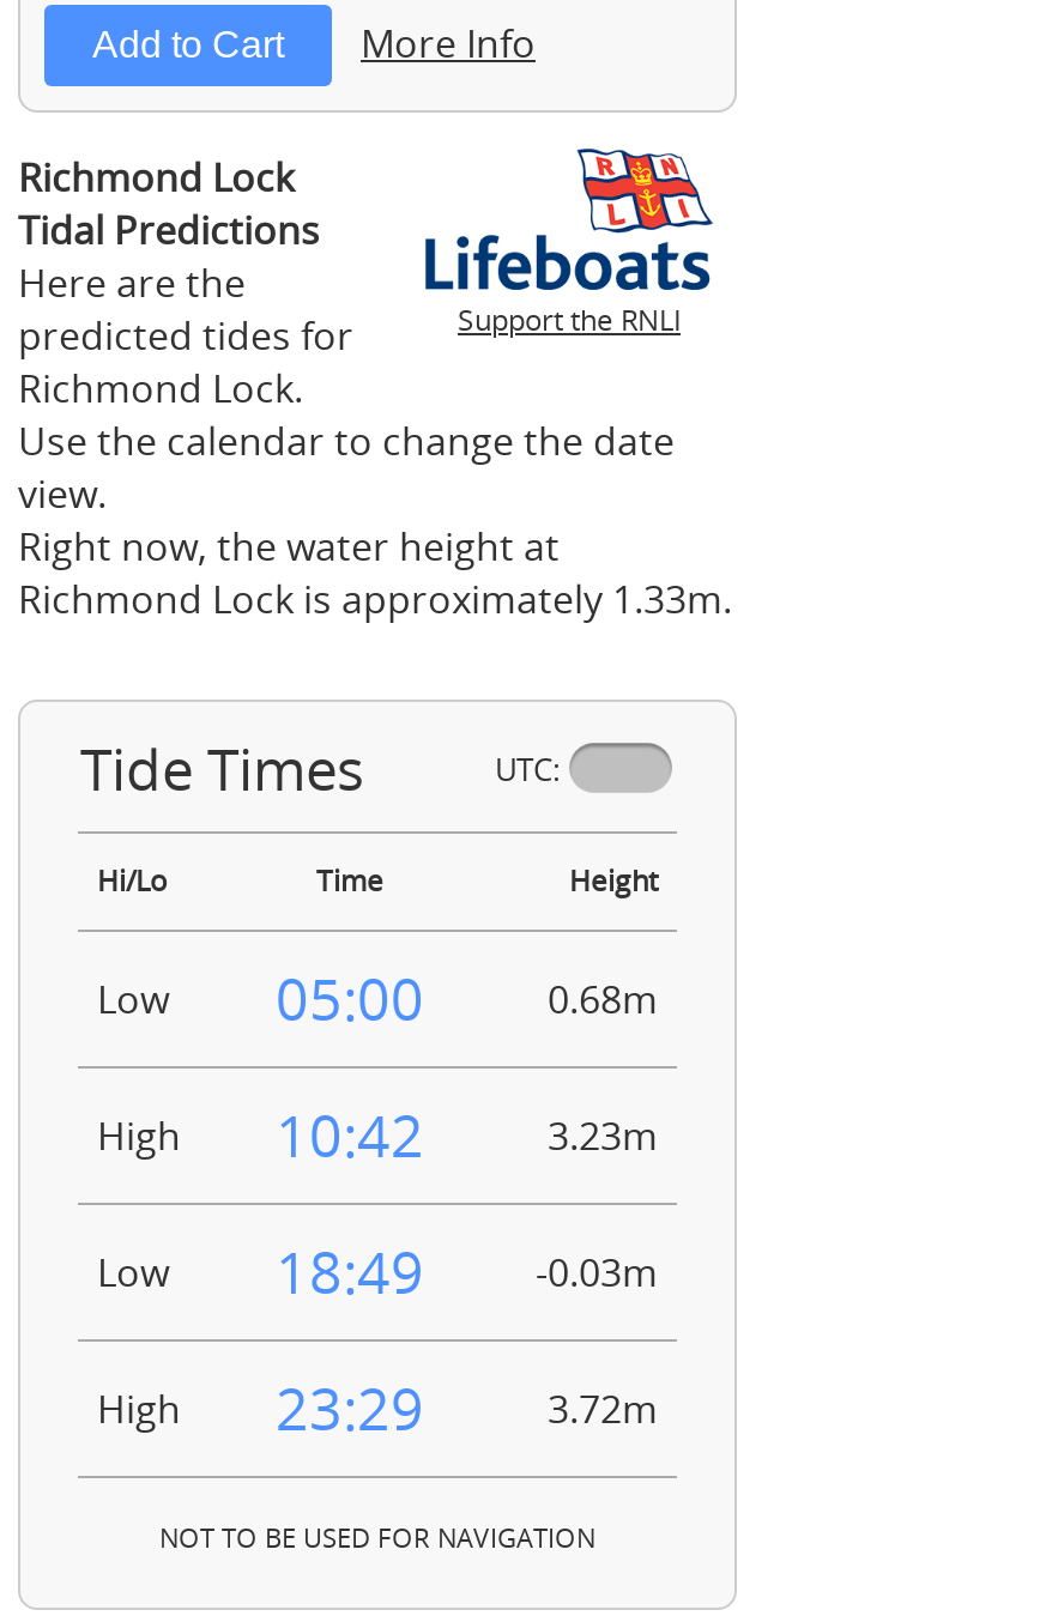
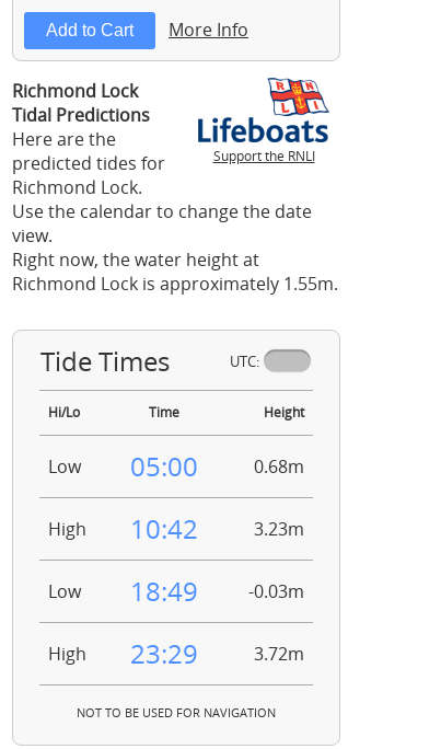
- Richmond Lock is approximately 1.33m.
+ Richmond Lock is approximately 1.55m.
